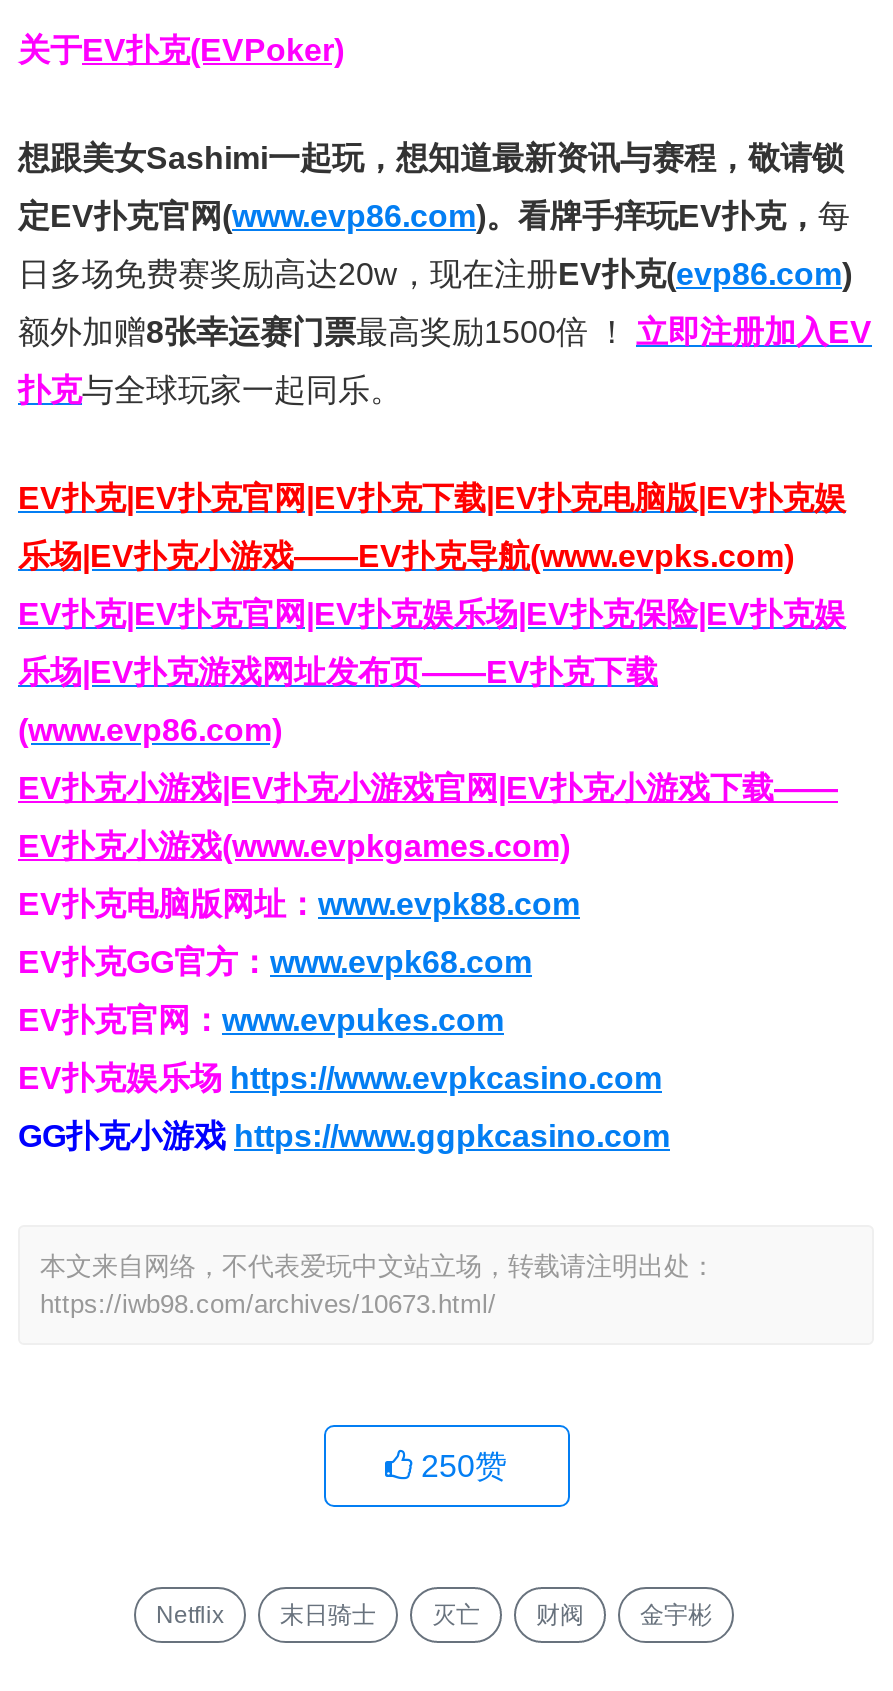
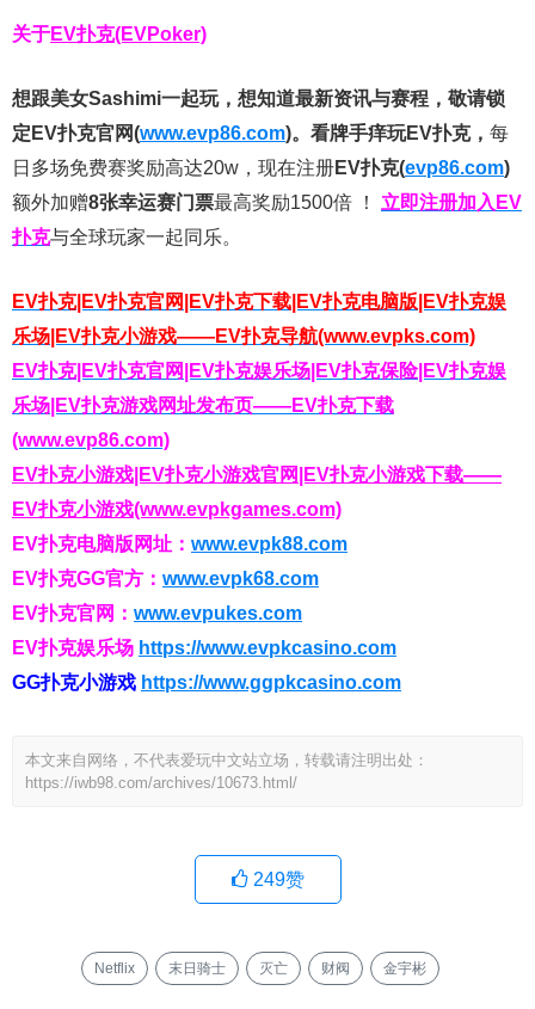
- 250赞
+ 249赞
